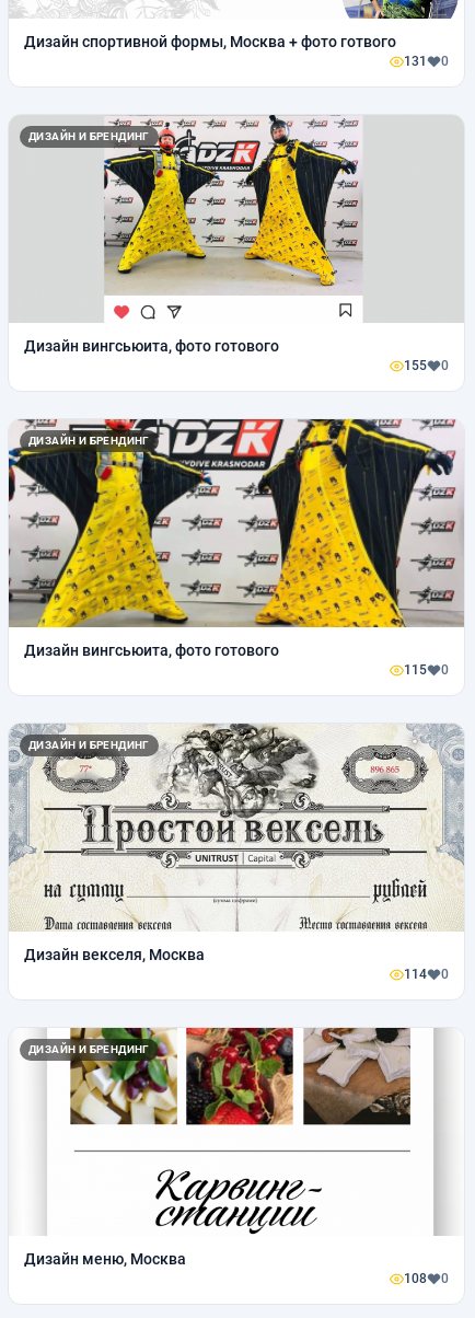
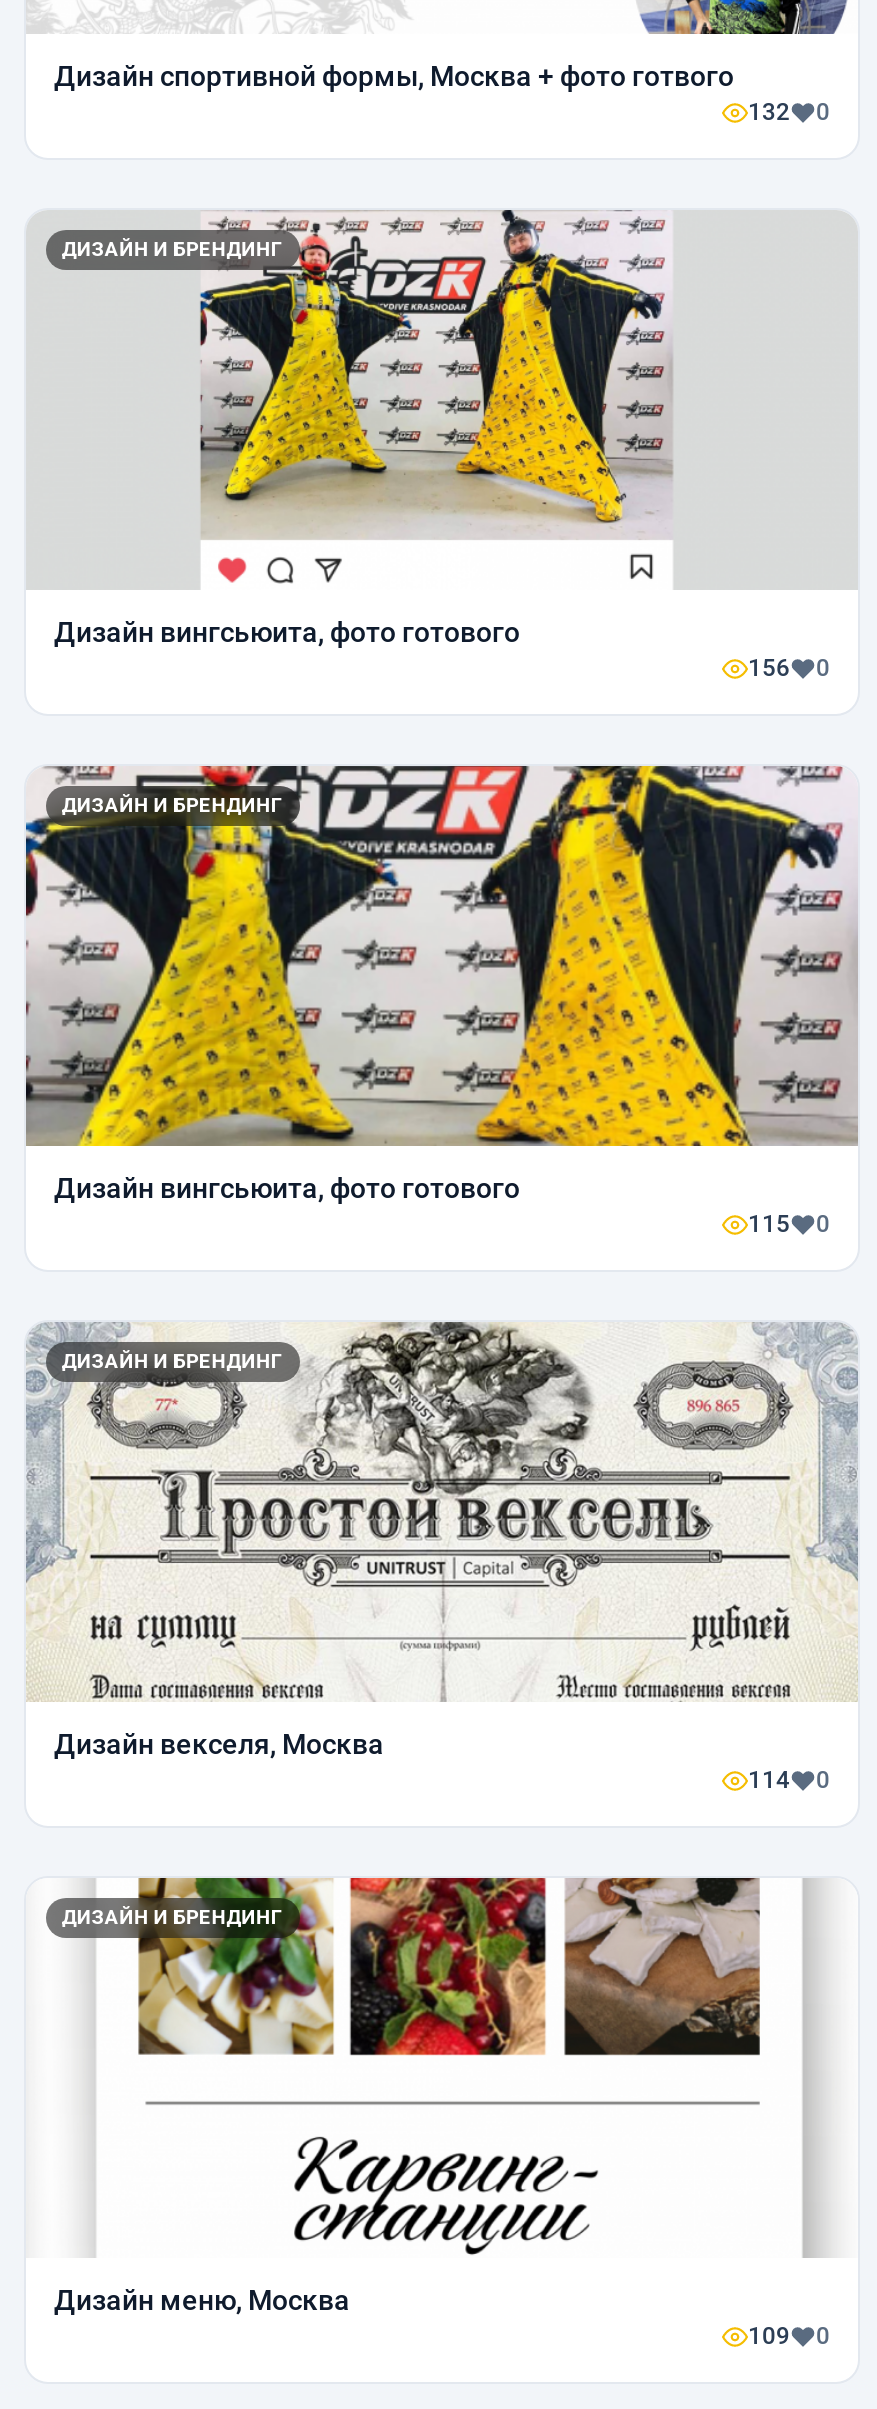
- 131 0
+ 132 0

- 155 0
+ 156 0

- 108 0
+ 109 0
